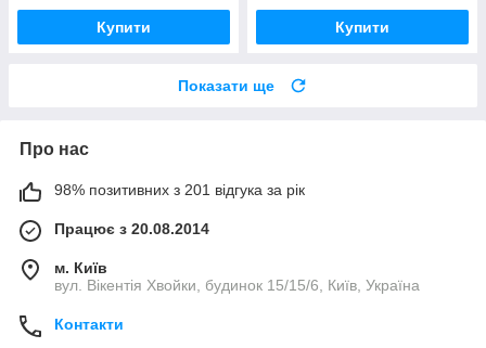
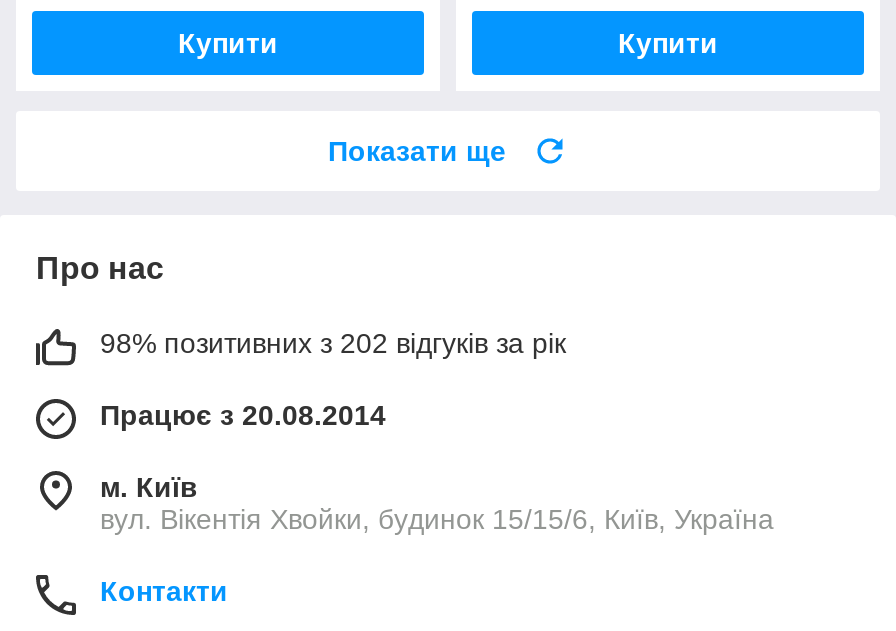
- 98% позитивних з 201 відгука за рік
+ 98% позитивних з 202 відгуків за рік
